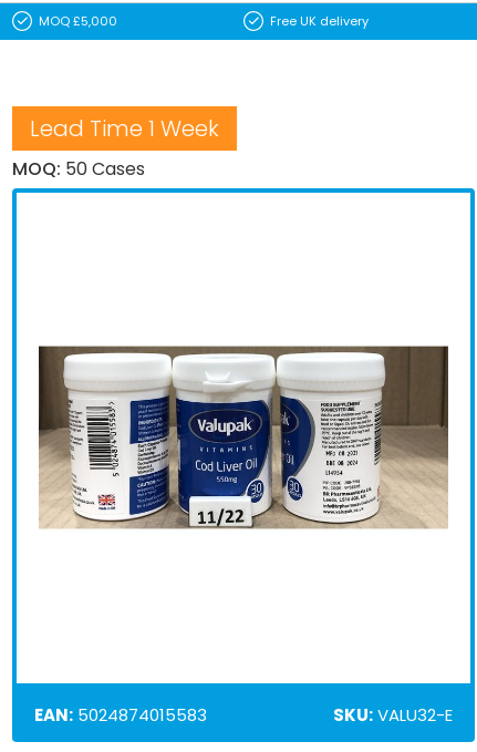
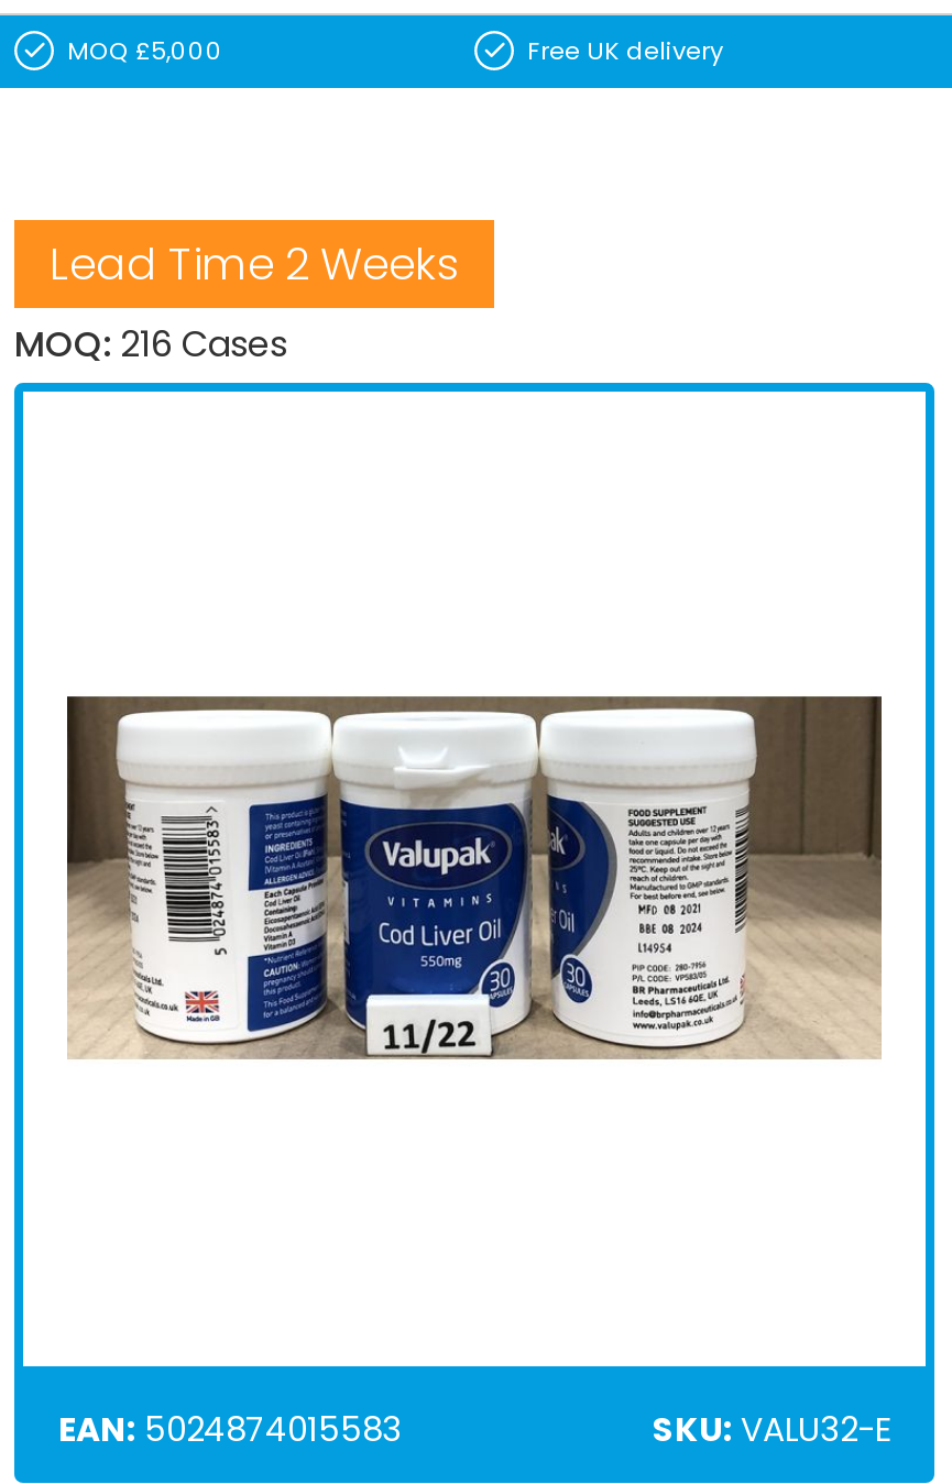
- Lead Time 1 Week
+ Lead Time 2 Weeks

- MOQ: 50 Cases
+ MOQ: 216 Cases
